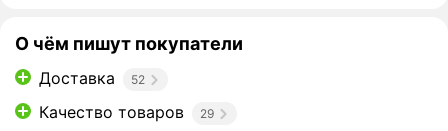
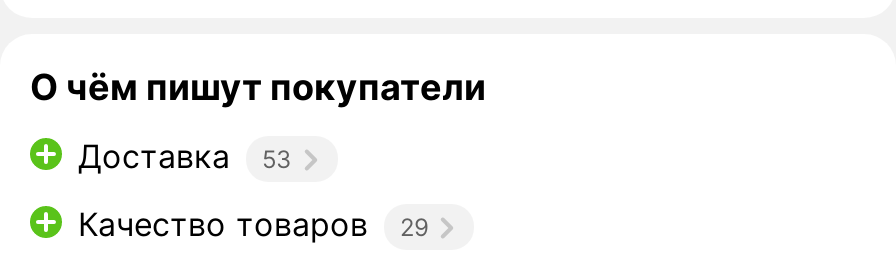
- Доставка 52
+ Доставка 53
